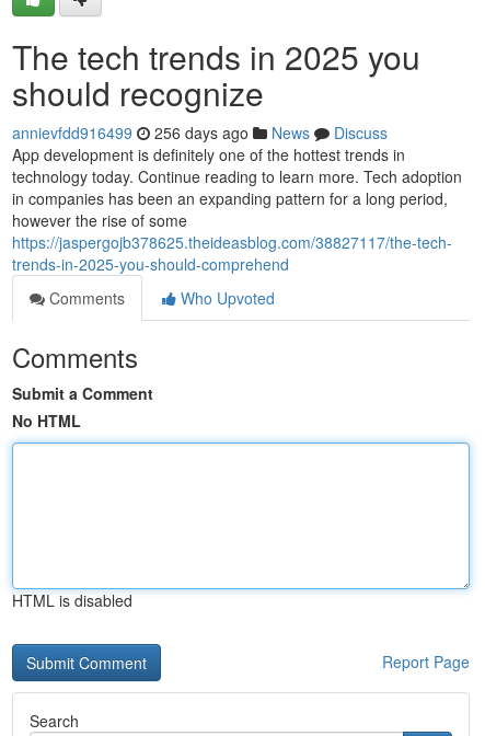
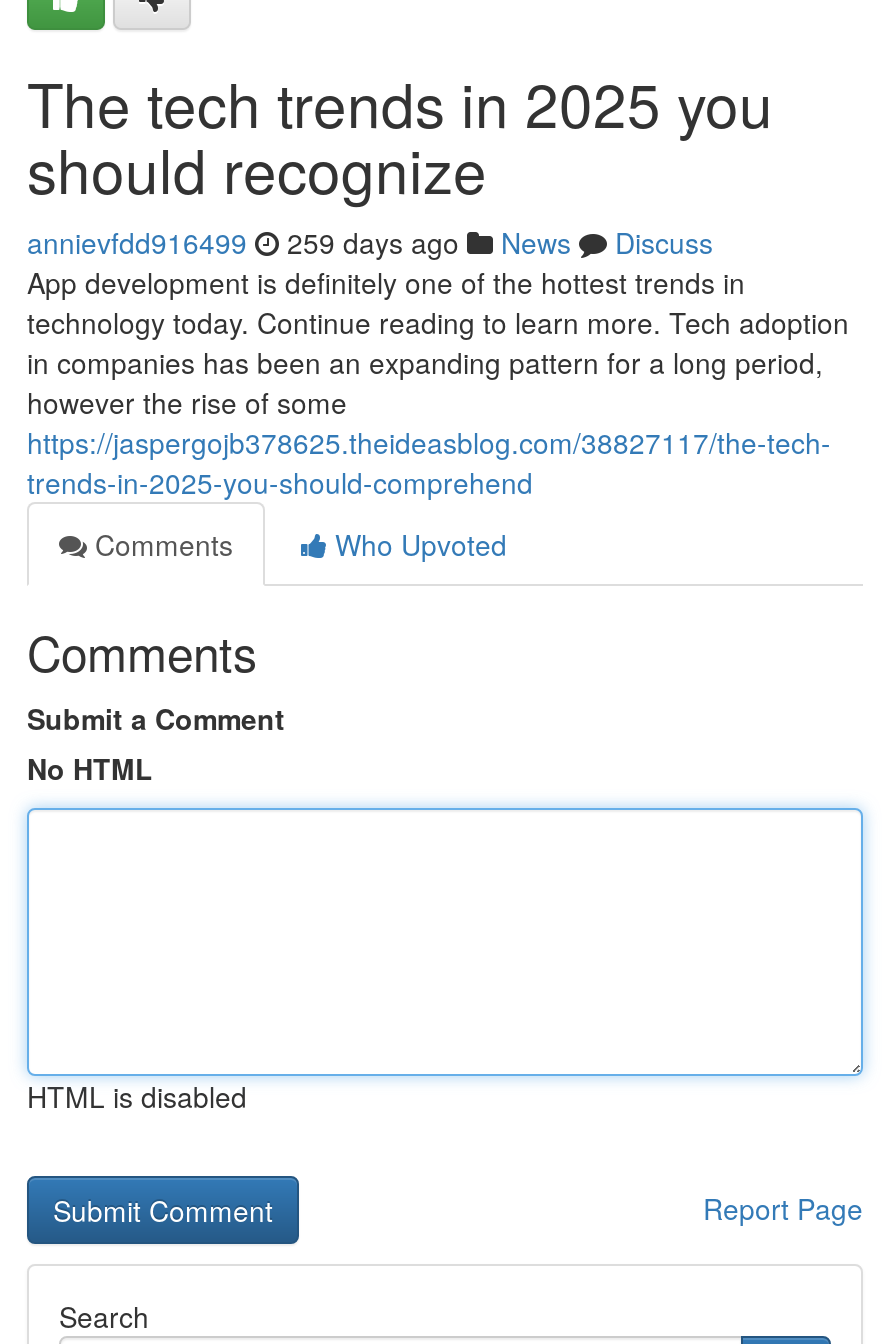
- annievfdd916499 256 days ago News Discuss
+ annievfdd916499 259 days ago News Discuss
